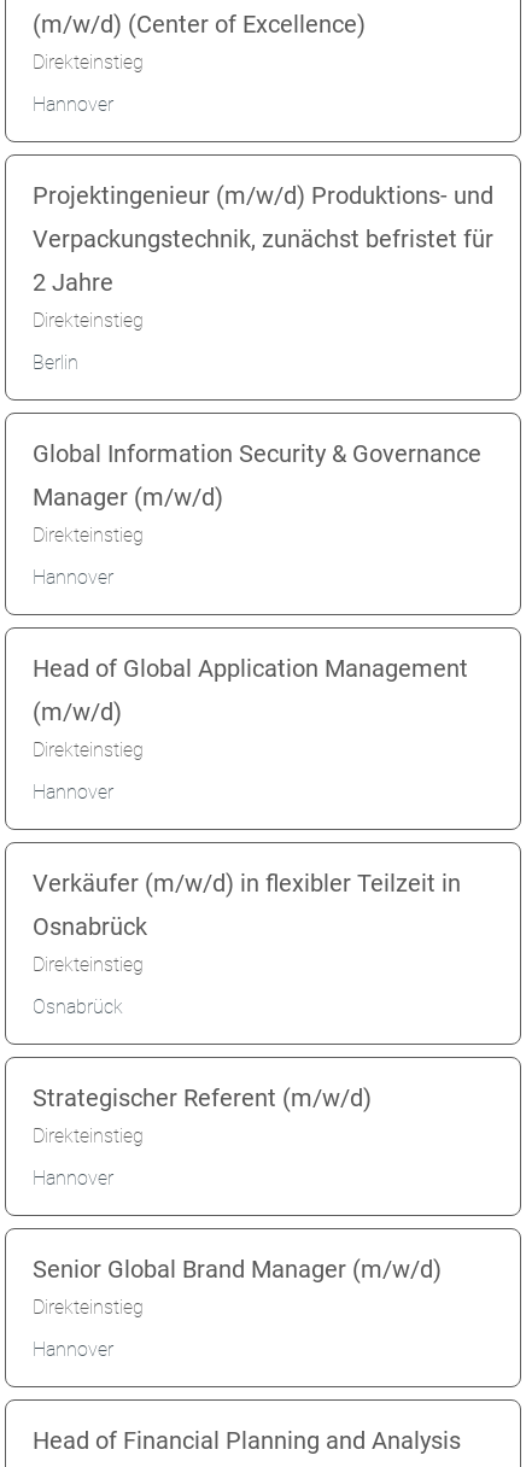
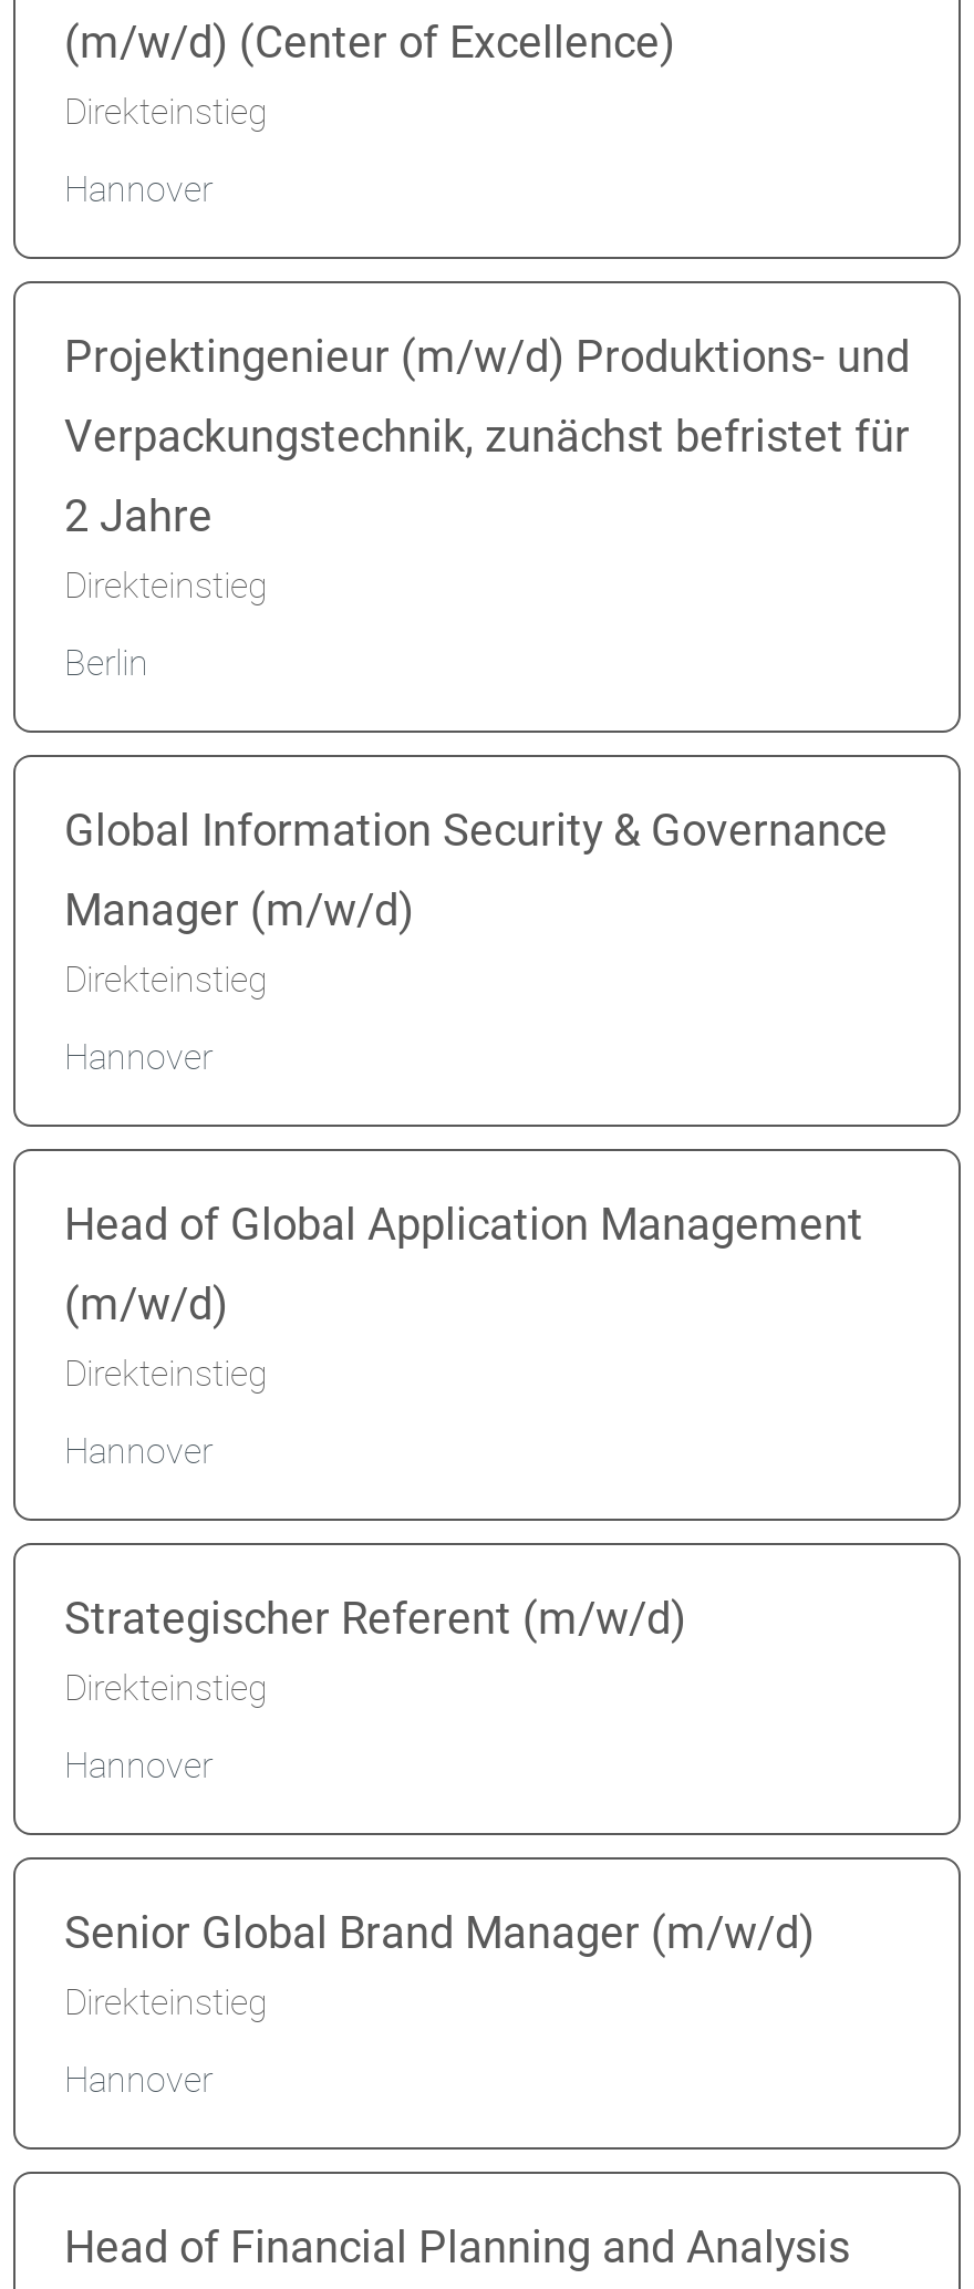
- Verkäufer (m/w/d) in flexibler Teilzeit in
- Osnabrück
- Direkteinstieg
- Osnabrück
